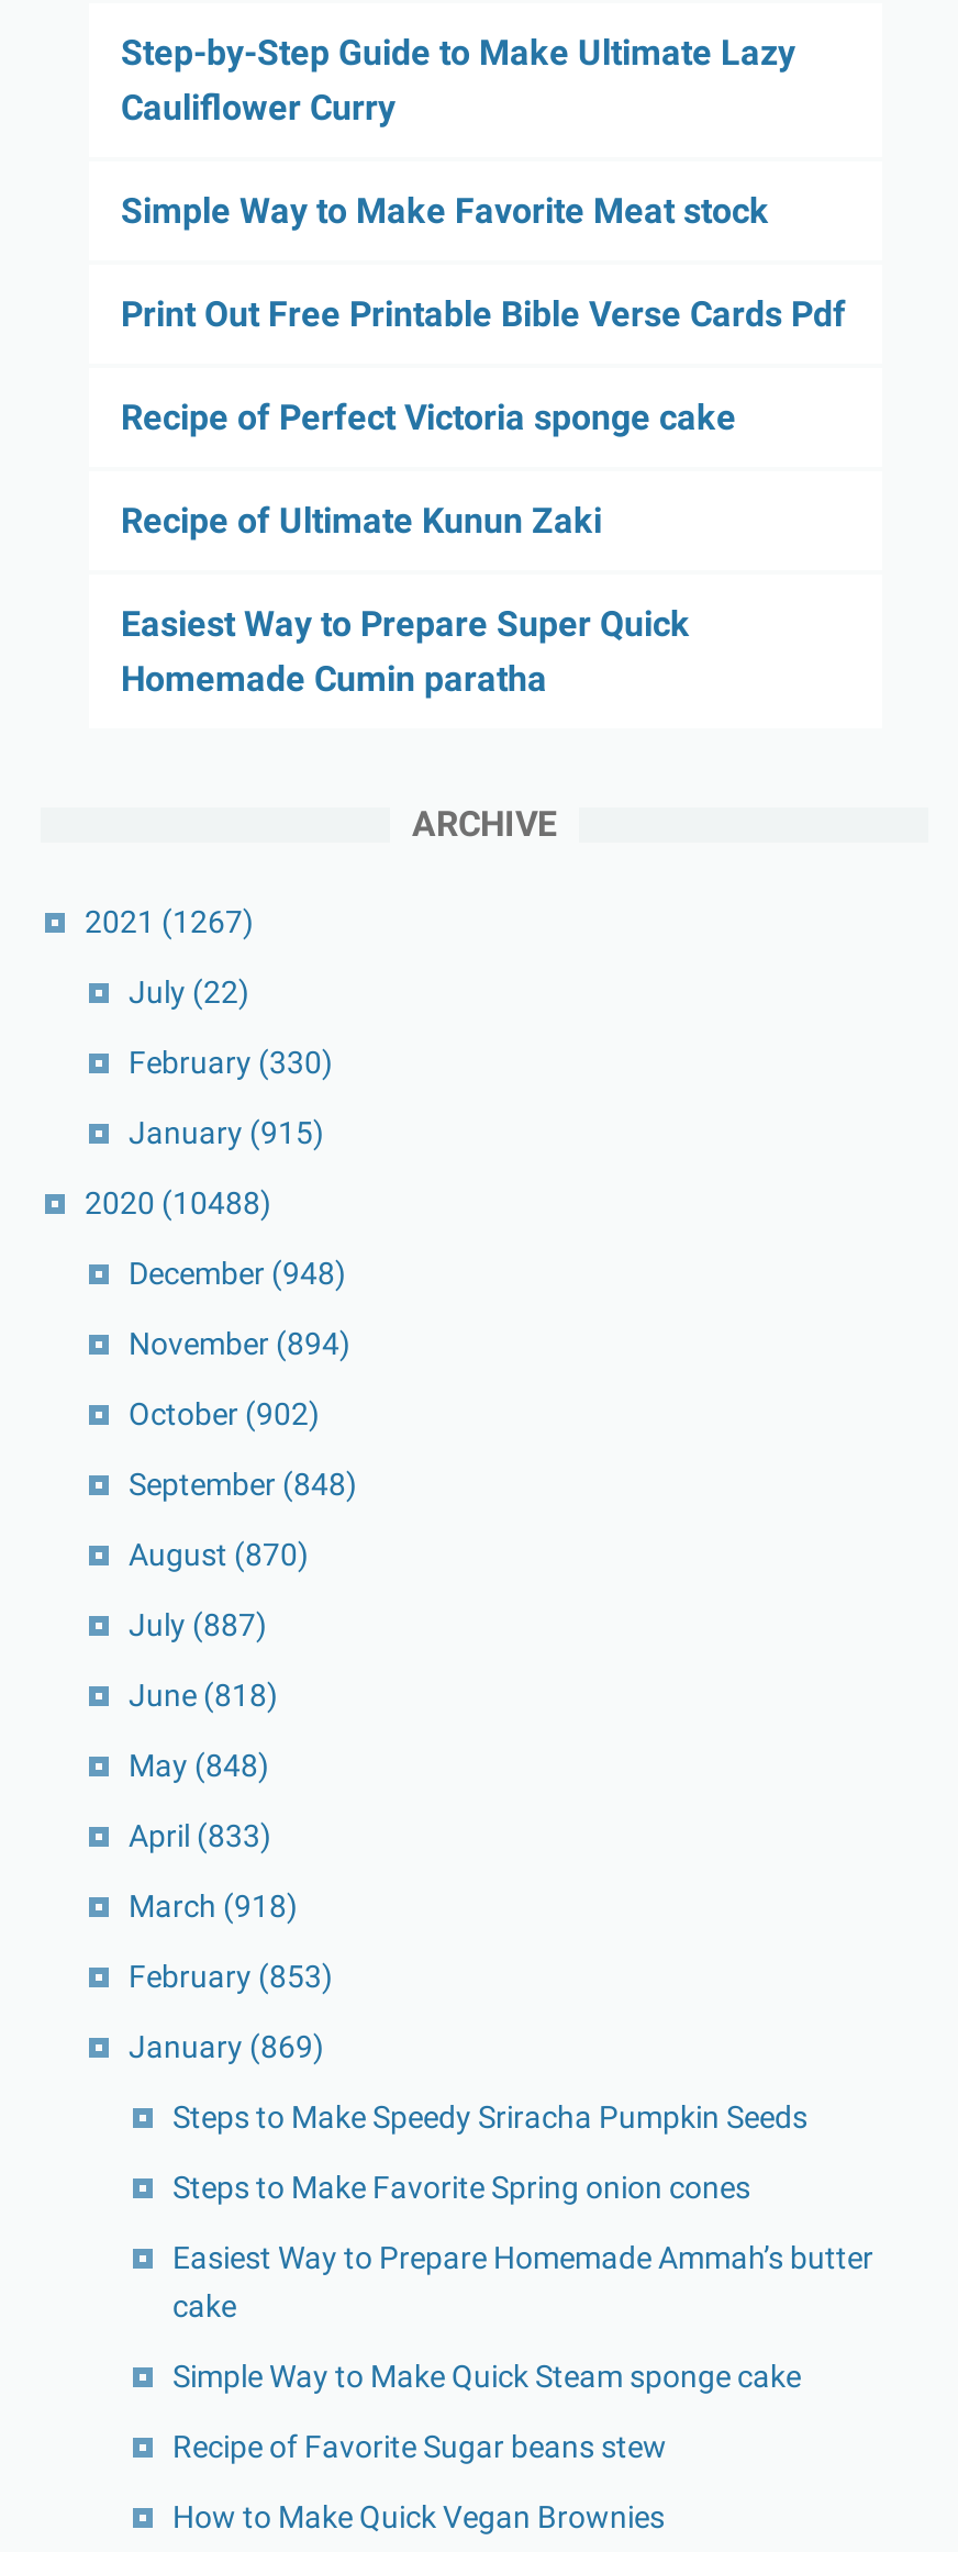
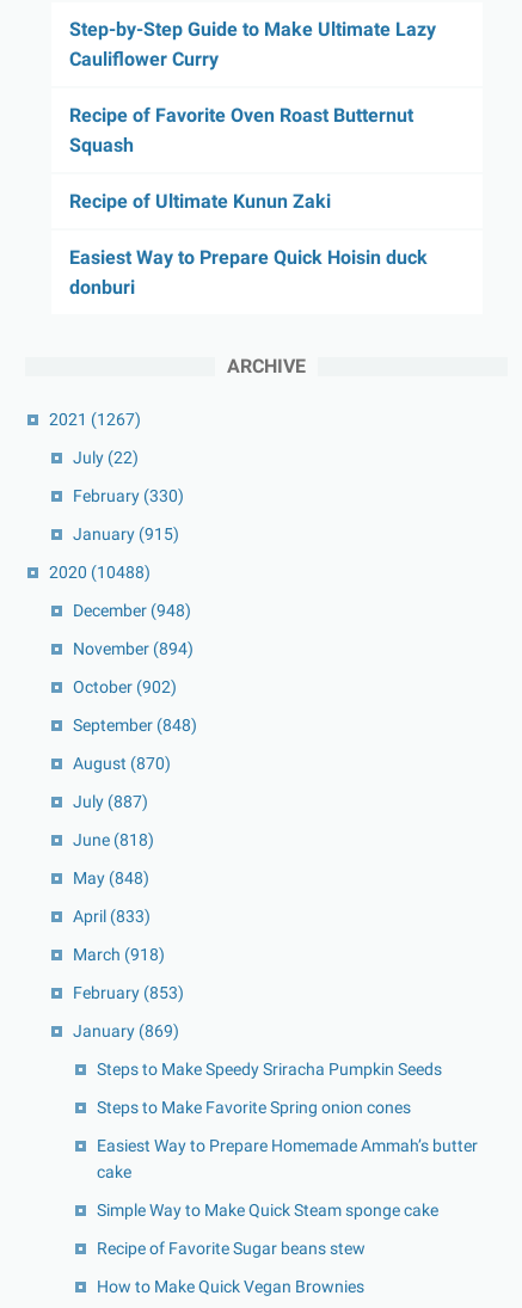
- Simple Way to Make Favorite Meat stock
- Print Out Free Printable Bible Verse Cards Pdf
- Recipe of Perfect Victoria sponge cake
+ Recipe of Favorite Oven Roast Butternut
+ Squash

- Easiest Way to Prepare Super Quick
- Homemade Cumin paratha
+ Easiest Way to Prepare Quick Hoisin duck
+ donburi
